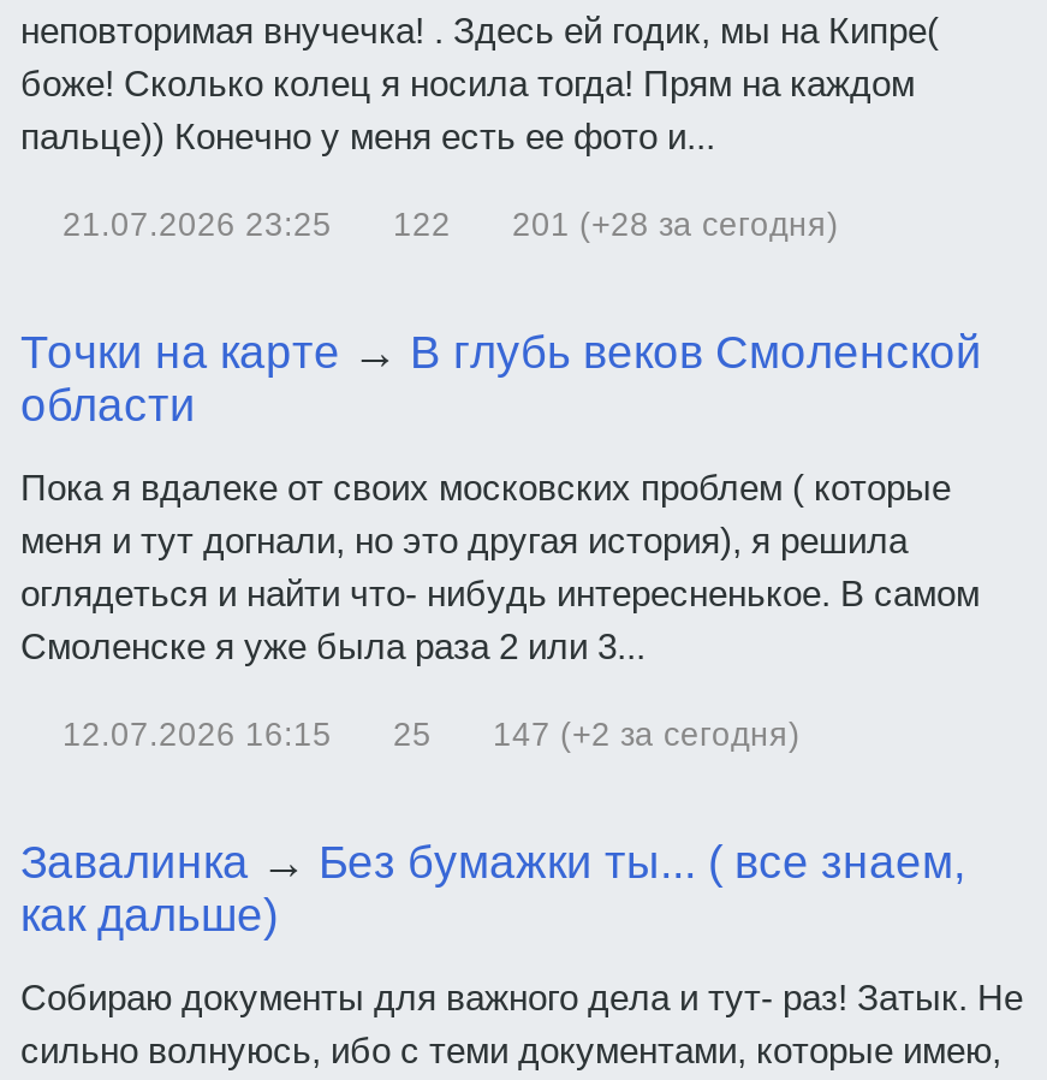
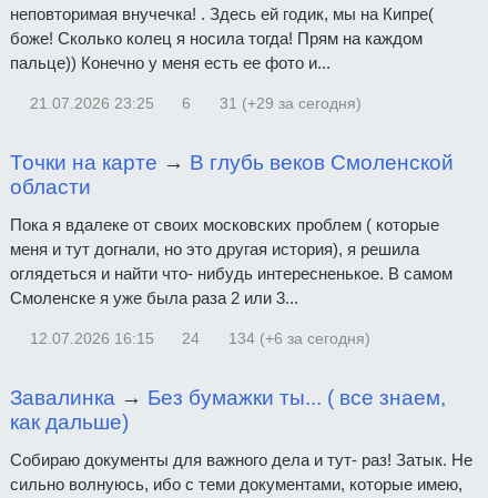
- 122
+ 6

- 201 (+28 за сегодня)
+ 31 (+29 за сегодня)

- 25
+ 24

- 147 (+2 за сегодня)
+ 134 (+6 за сегодня)
